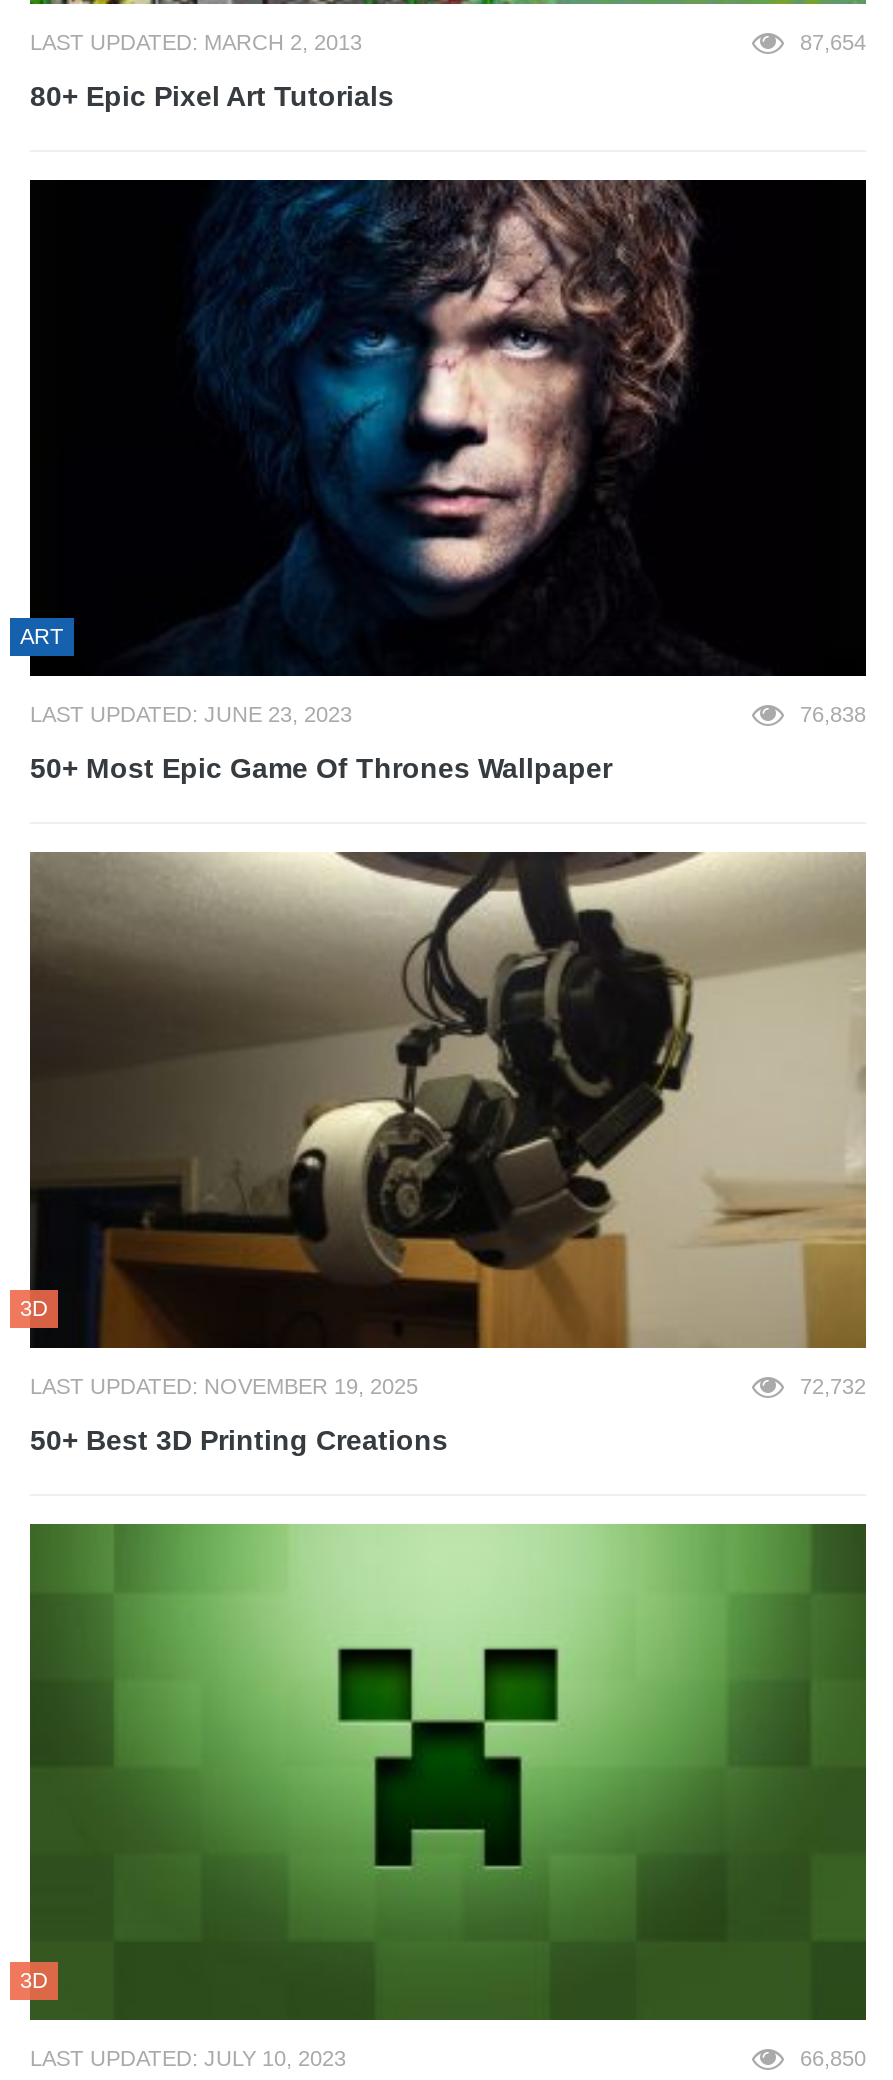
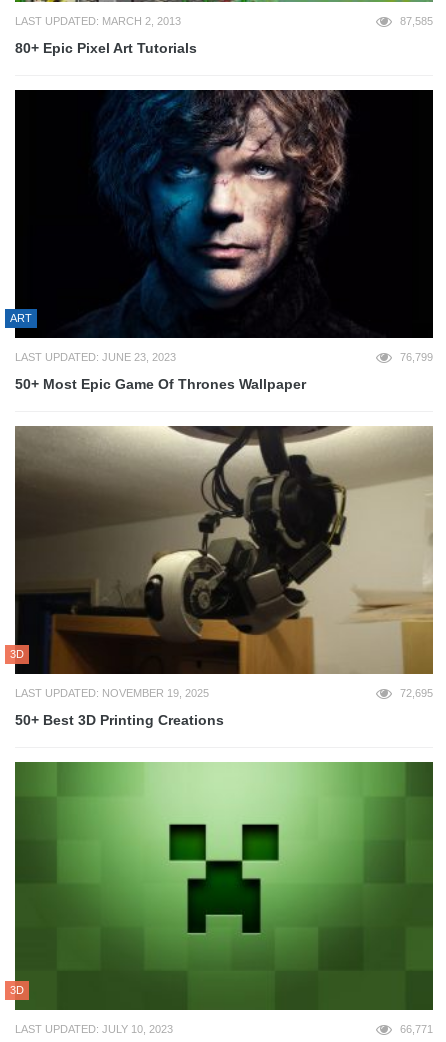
- 87,654
+ 87,585

- 76,838
+ 76,799

- 72,732
+ 72,695

- 66,850
+ 66,771
